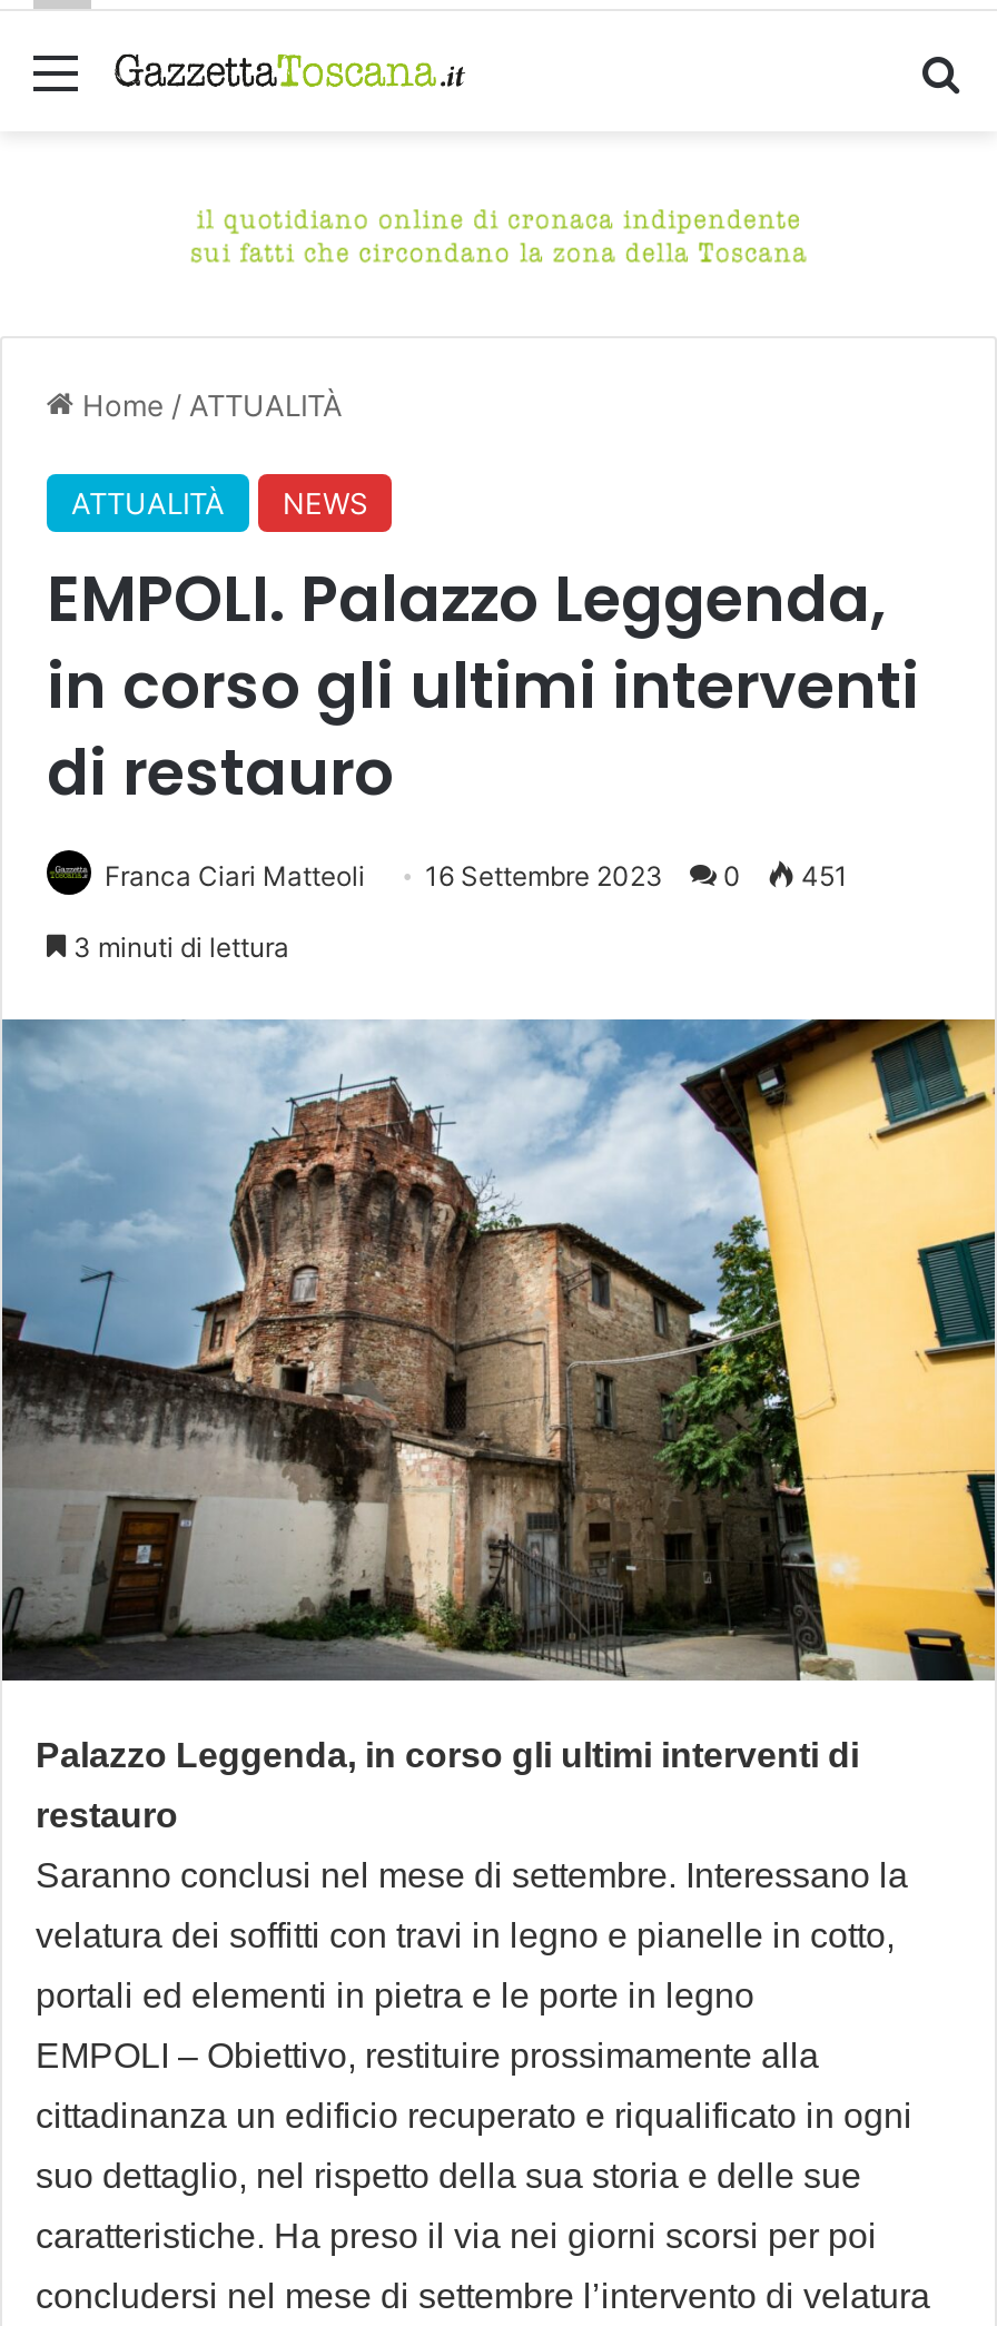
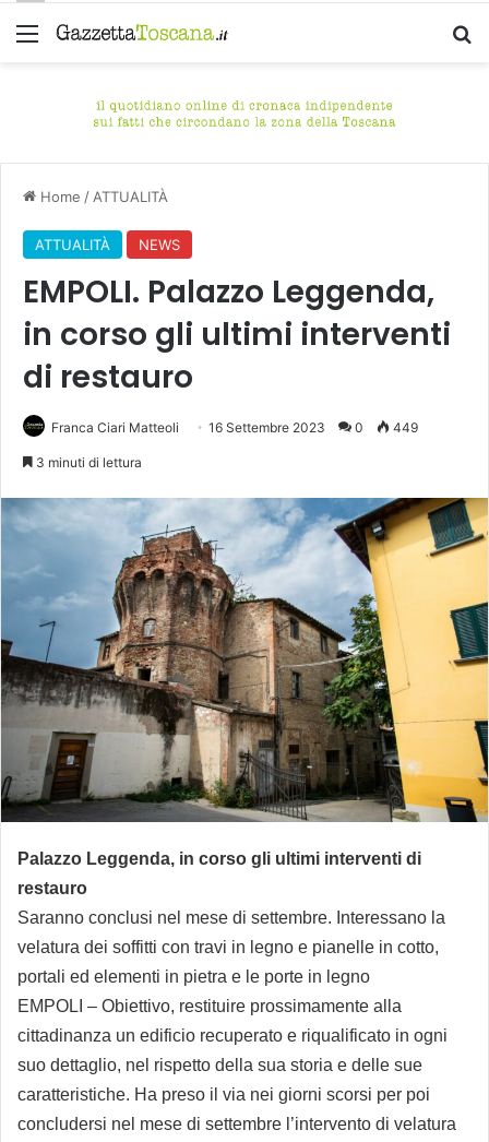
- Franca Ciari Matteoli 16 Settembre 2023 0 451
+ Franca Ciari Matteoli 16 Settembre 2023 0 449
